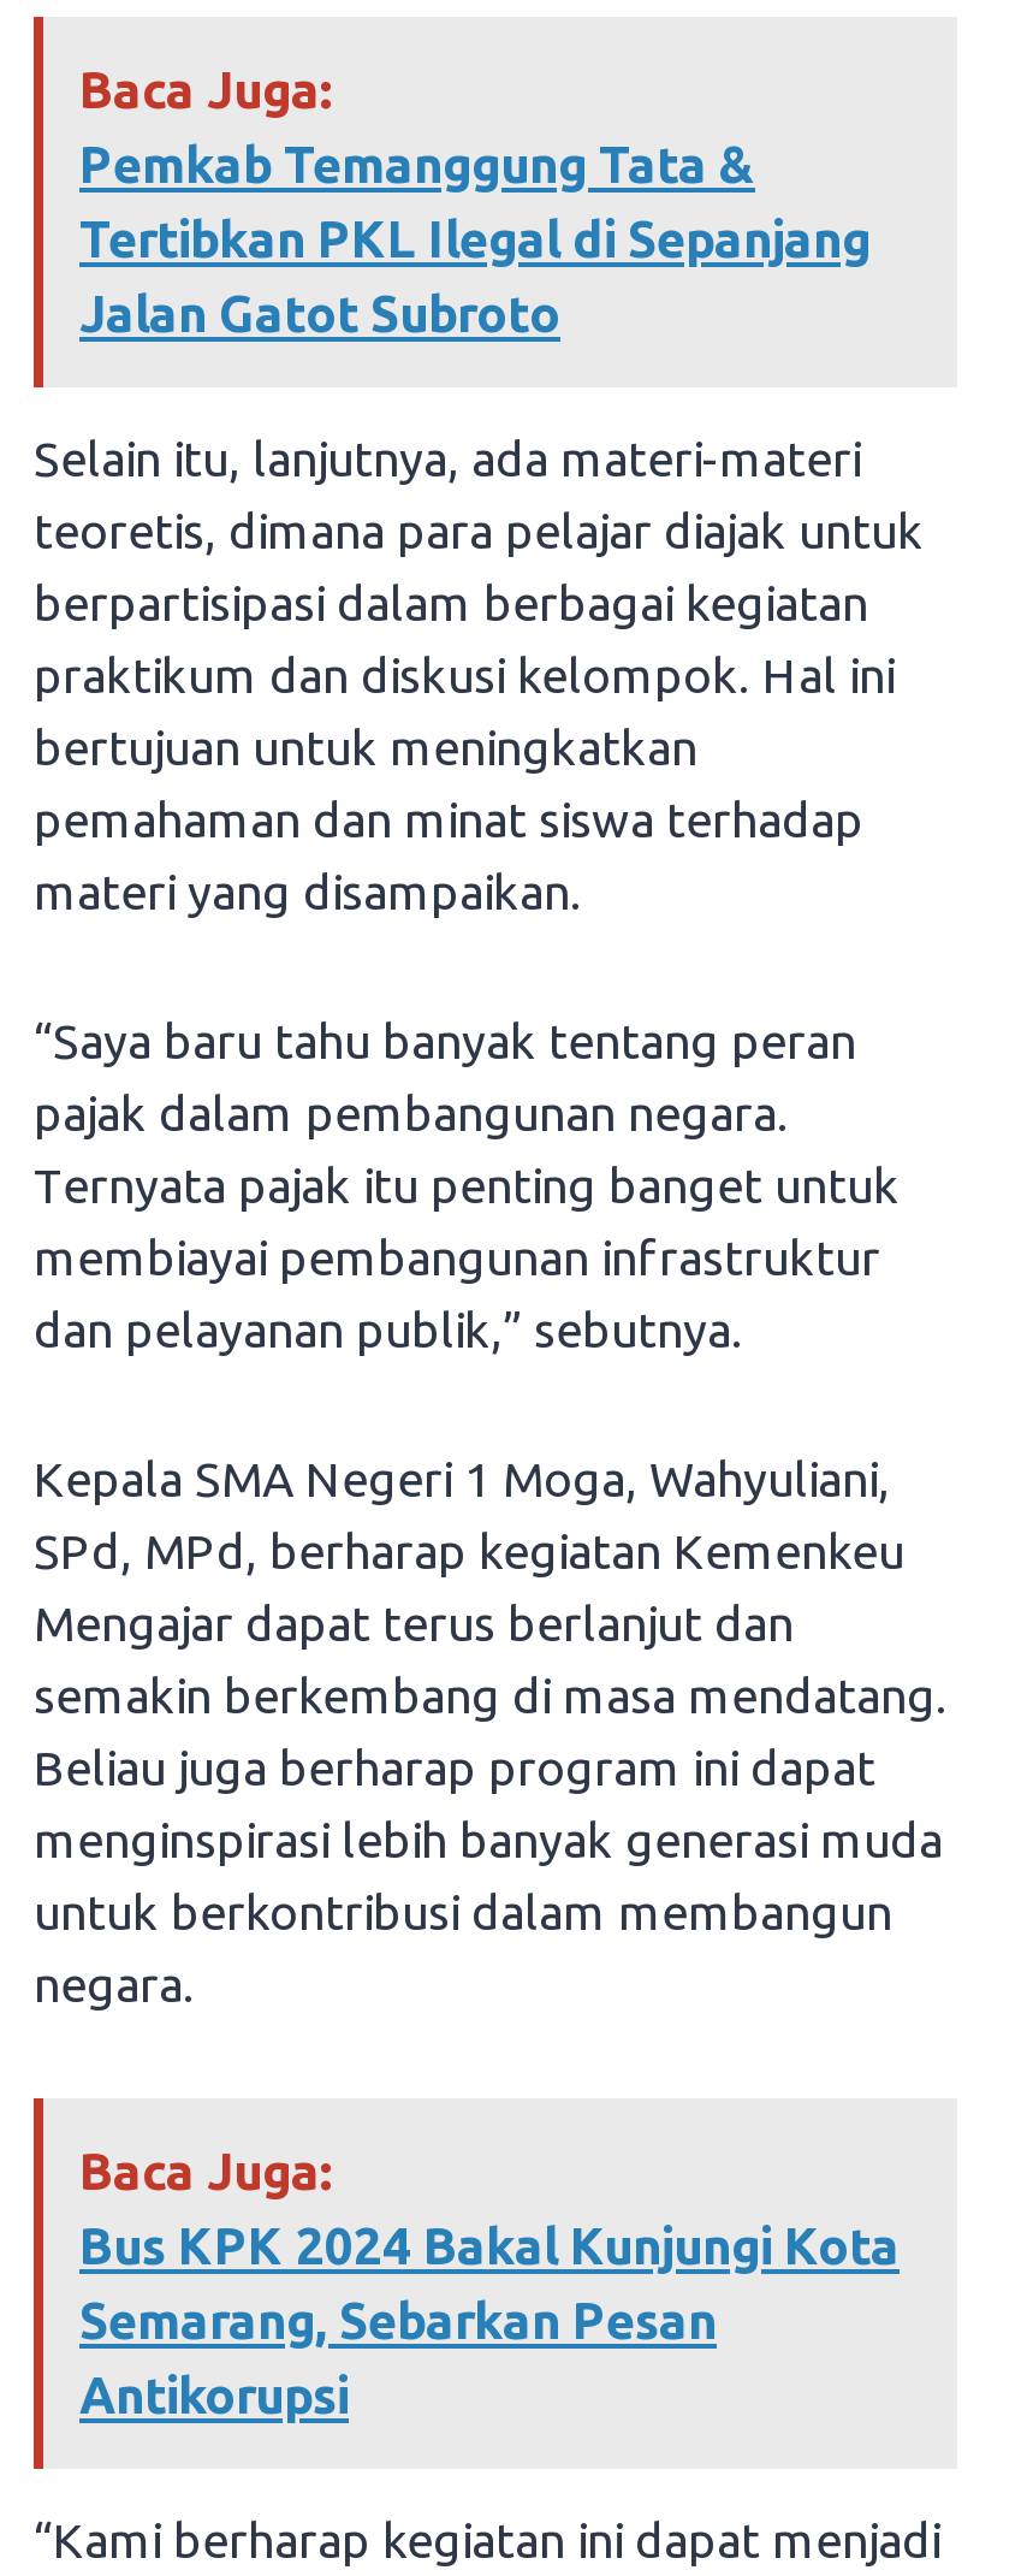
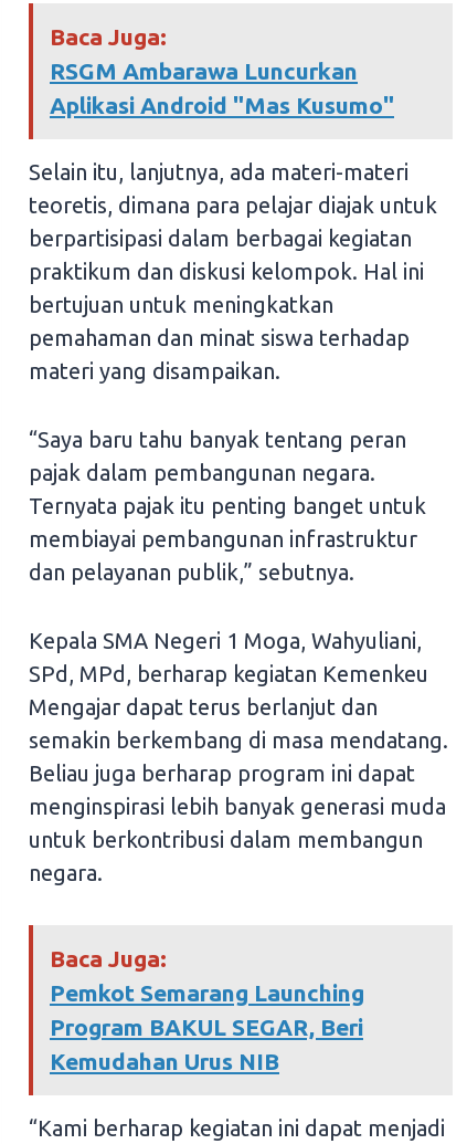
- Pemkab Temanggung Tata &
- Tertibkan PKL Ilegal di Sepanjang
- Jalan Gatot Subroto
+ RSGM Ambarawa Luncurkan
+ Aplikasi Android "Mas Kusumo"

- Bus KPK 2024 Bakal Kunjungi Kota
- Semarang, Sebarkan Pesan
- Antikorupsi
+ Pemkot Semarang Launching
+ Program BAKUL SEGAR, Beri
+ Kemudahan Urus NIB
